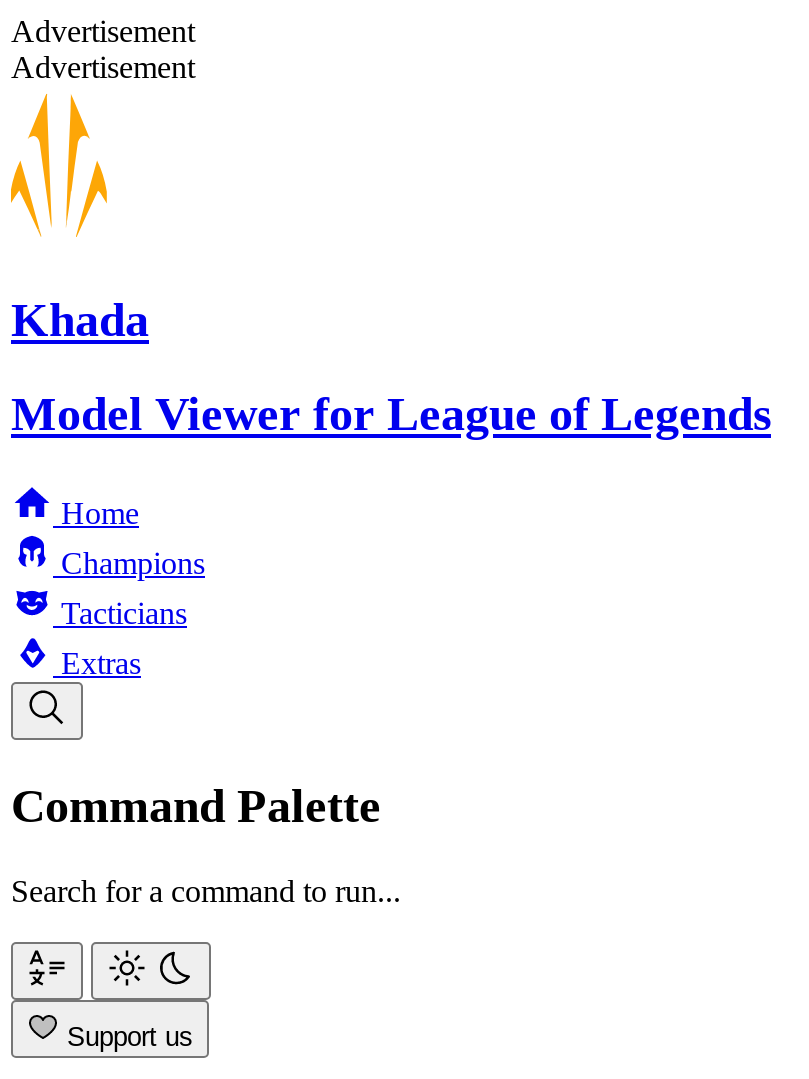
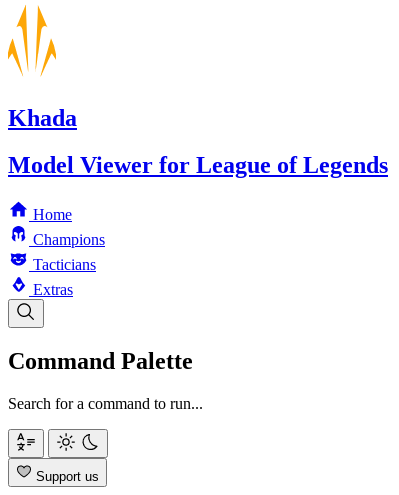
- Advertisement
- Advertisement
